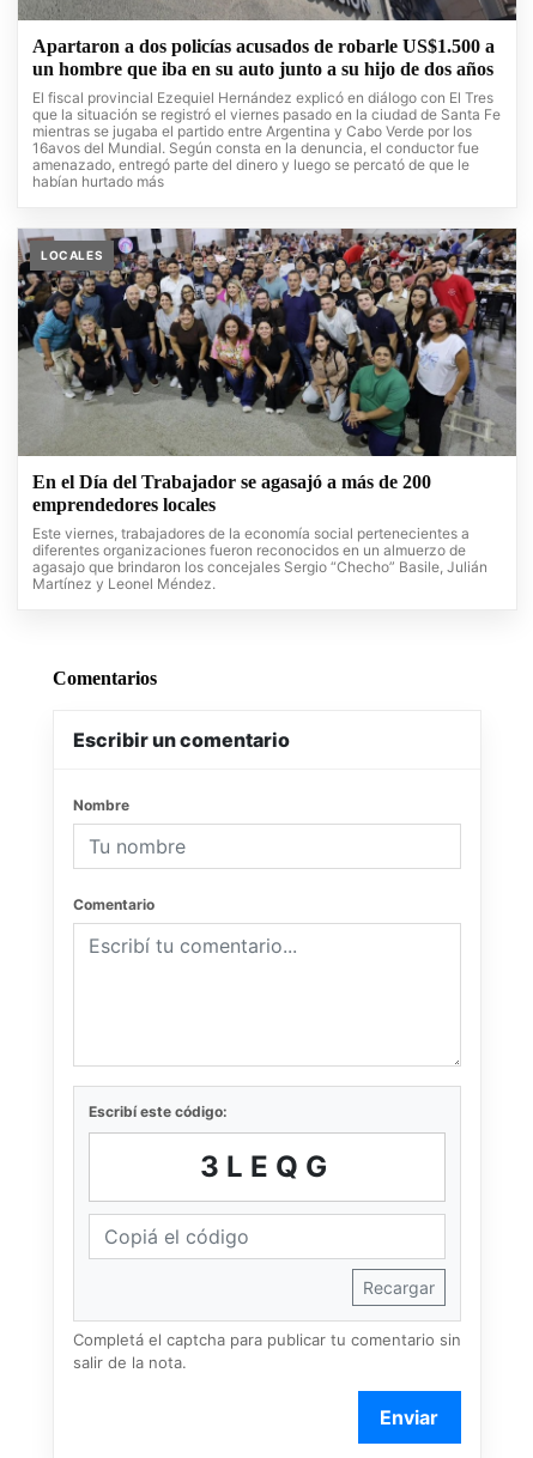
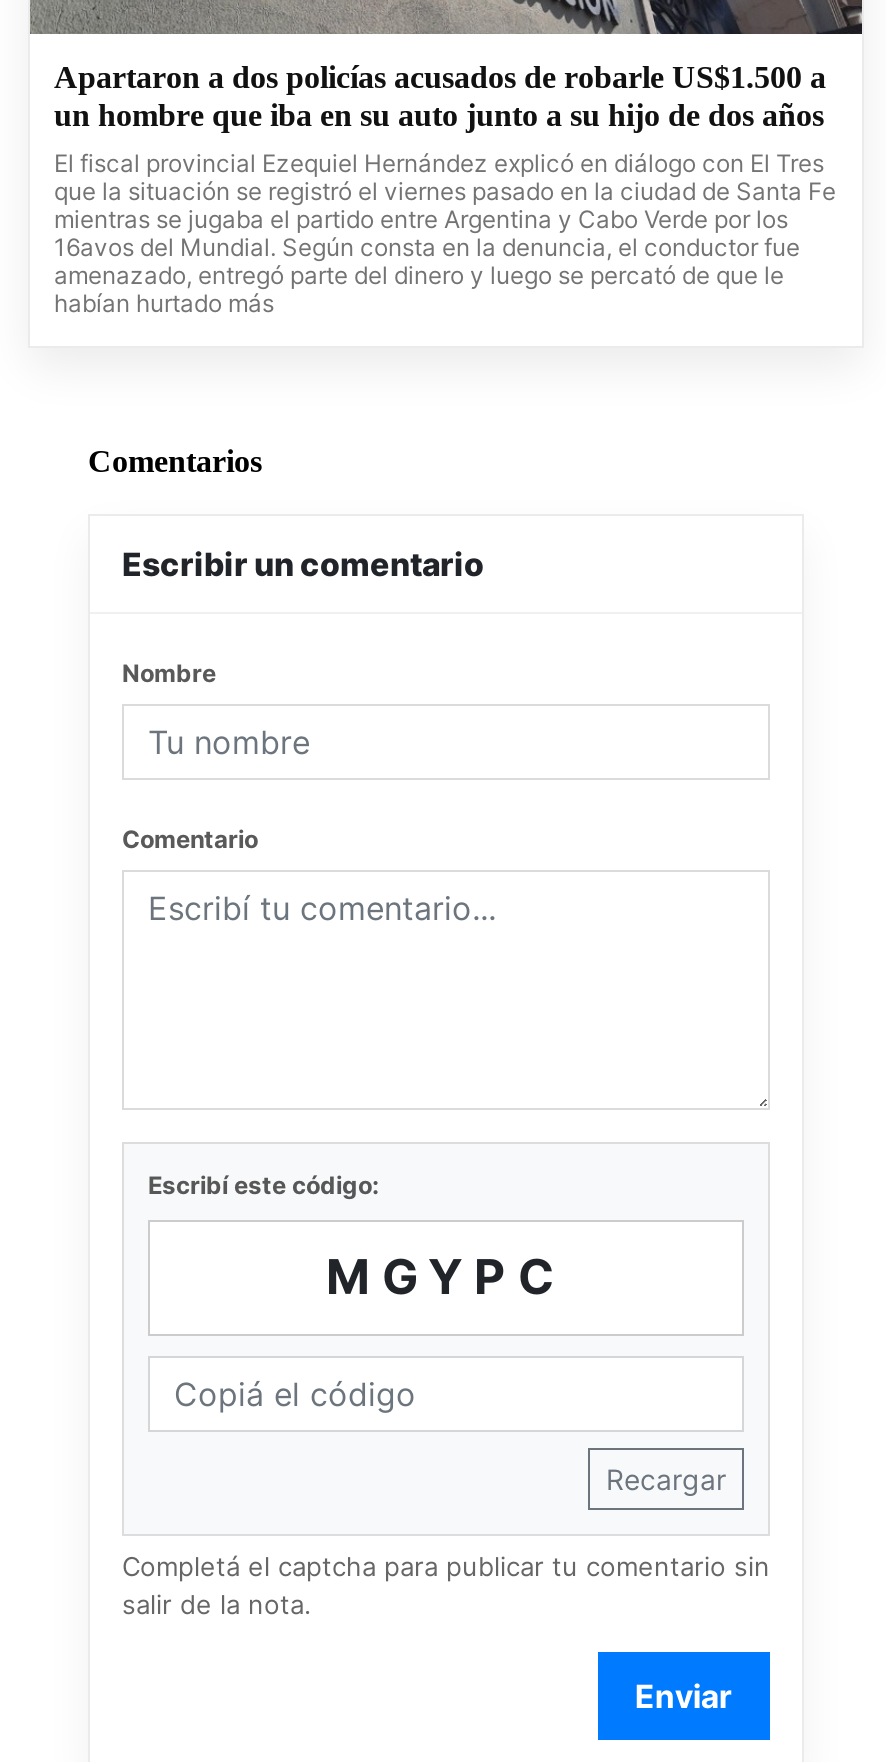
- [image]
- LOCALES

- En el Día del Trabajador se agasajó a más de 200
- emprendedores locales
- Este viernes, trabajadores de la economía social pertenecientes a
- diferentes organizaciones fueron reconocidos en un almuerzo de
- agasajo que brindaron los concejales Sergio “Checho” Basile, Julián
- Martínez y Leonel Méndez.

- 3LEQG
+ MGYPC
